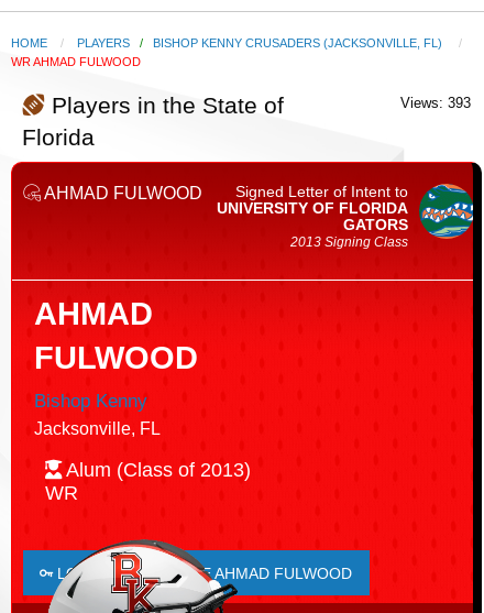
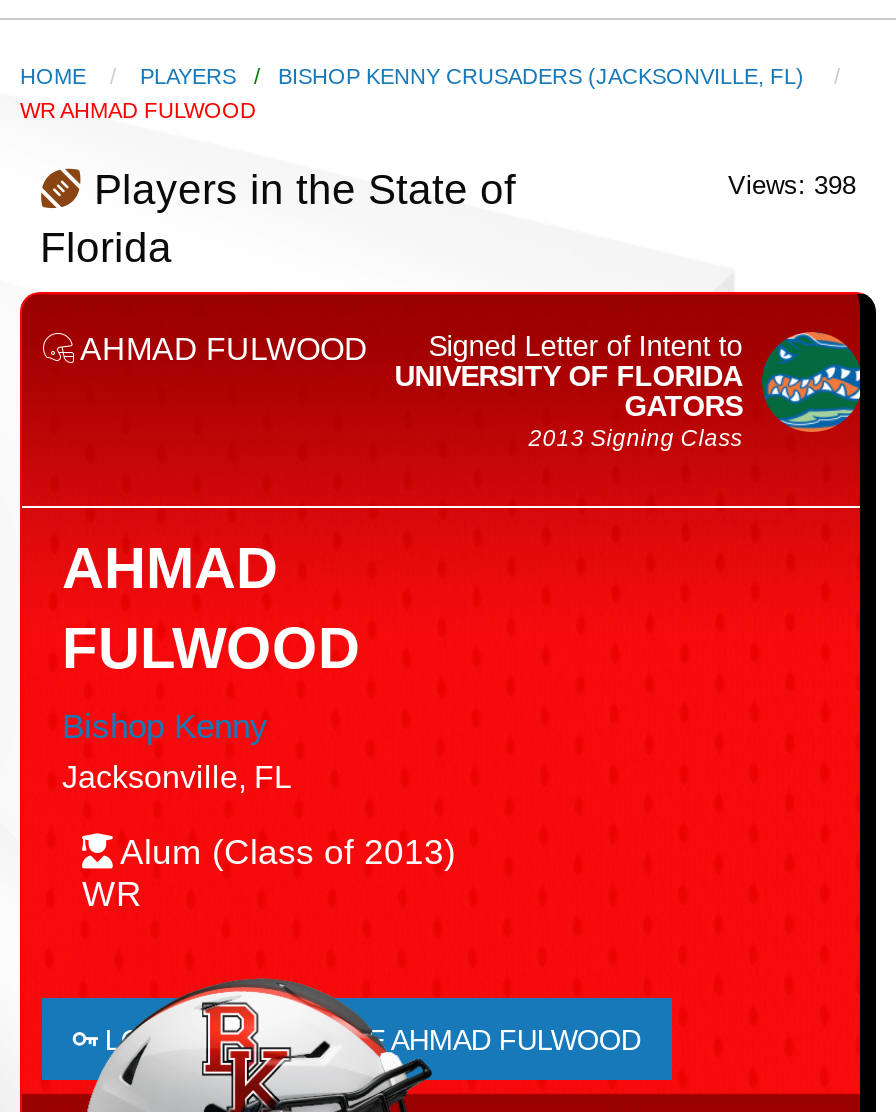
- Views: 393
+ Views: 398
